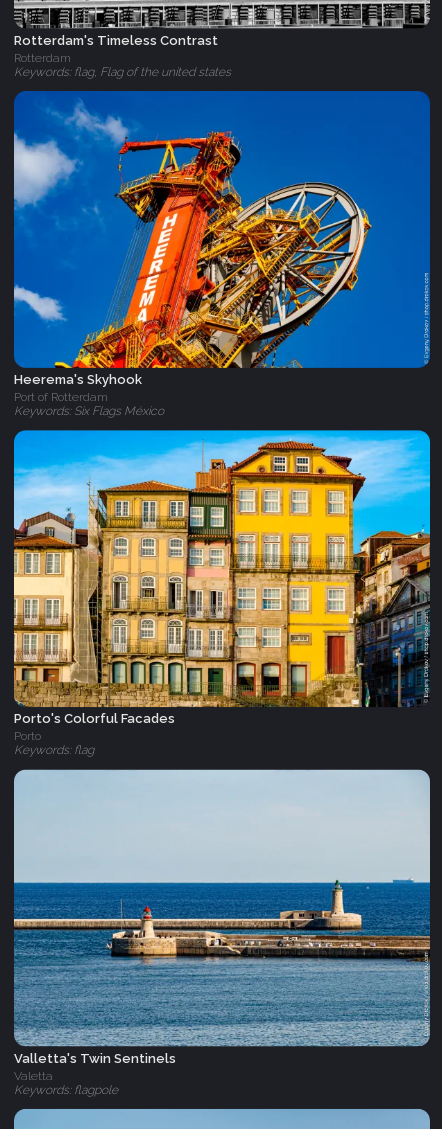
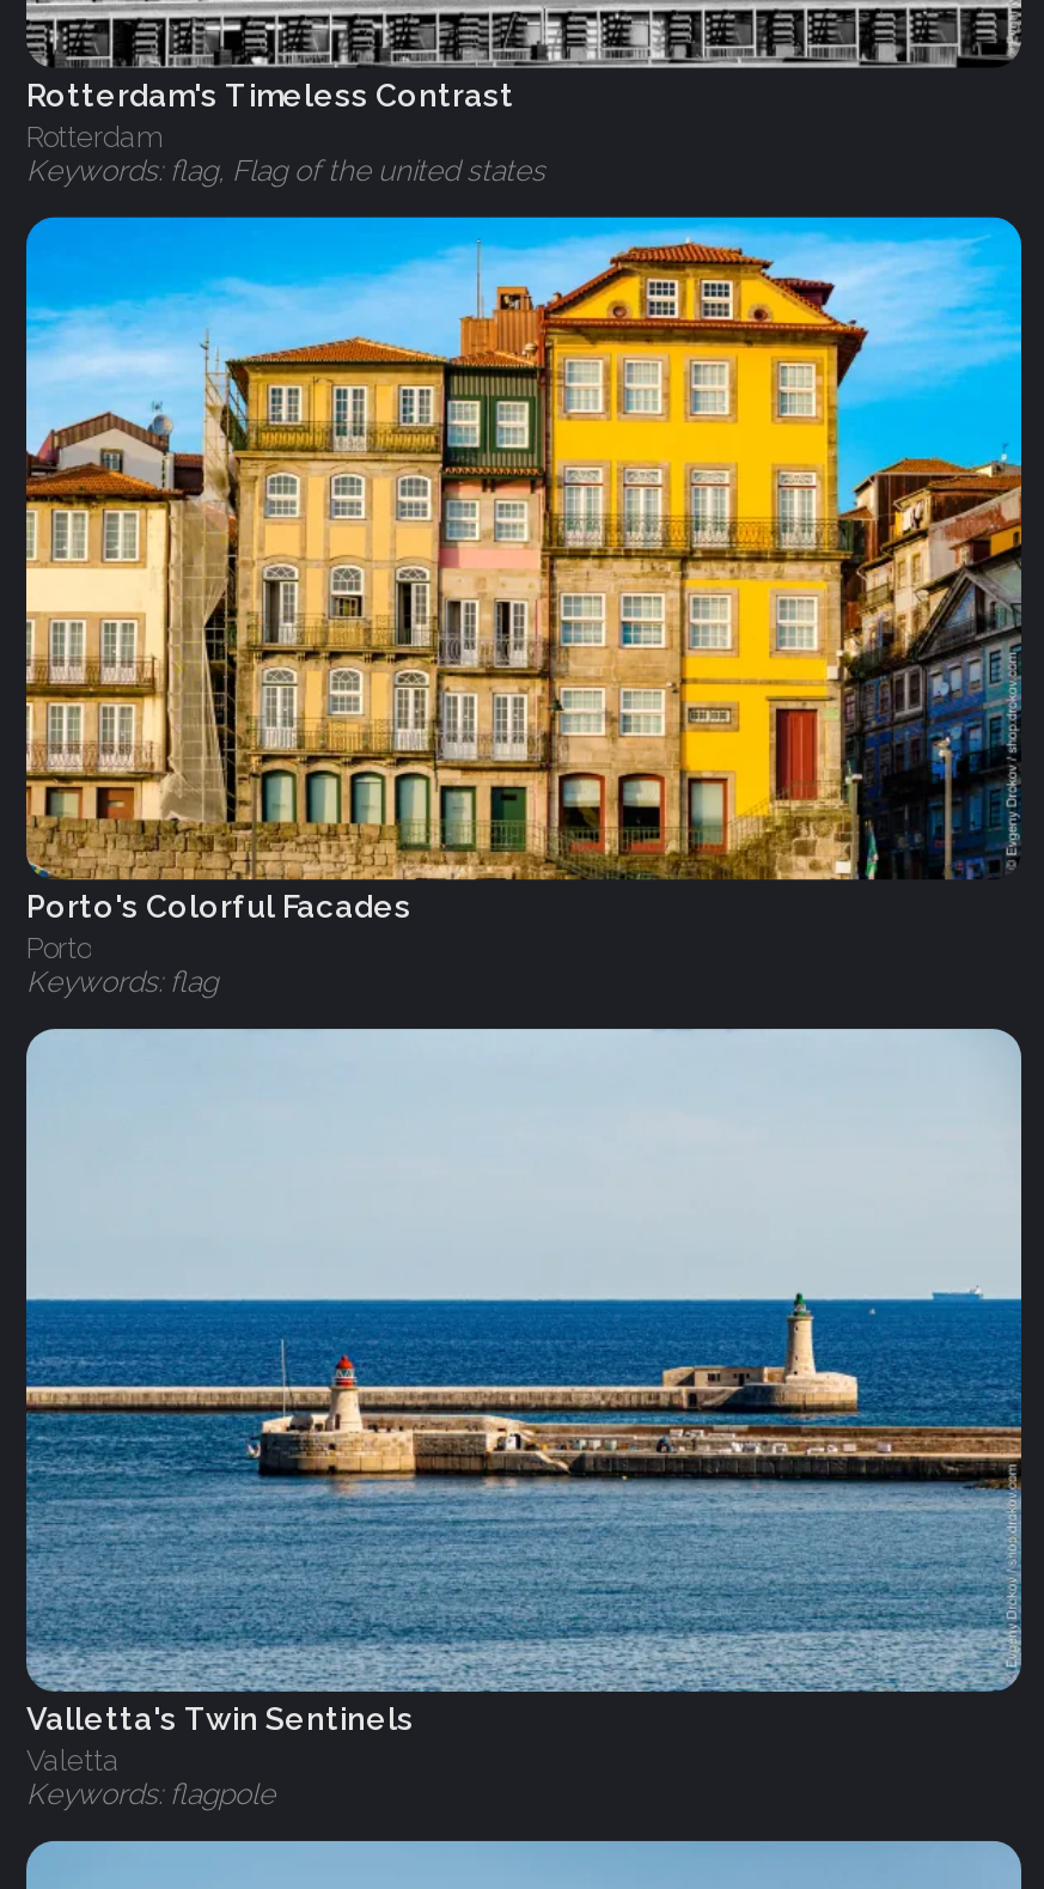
- [image]
- Heerema's Skyhook
- Port of Rotterdam
- Keywords: Six Flags México
